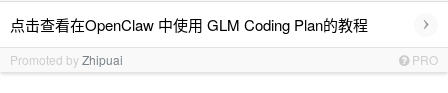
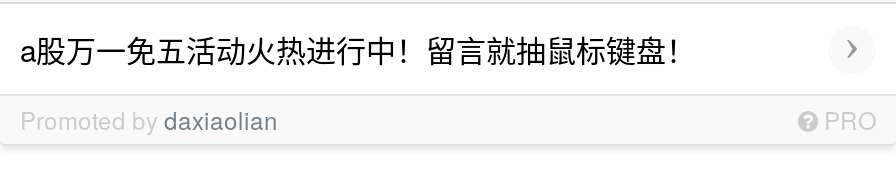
- 点击查看在OpenClaw 中使用 GLM Coding Plan的教程
+ a股万一免五活动火热进行中！留言就抽鼠标键盘！

- Promoted by Zhipuai
+ Promoted by daxiaolian
